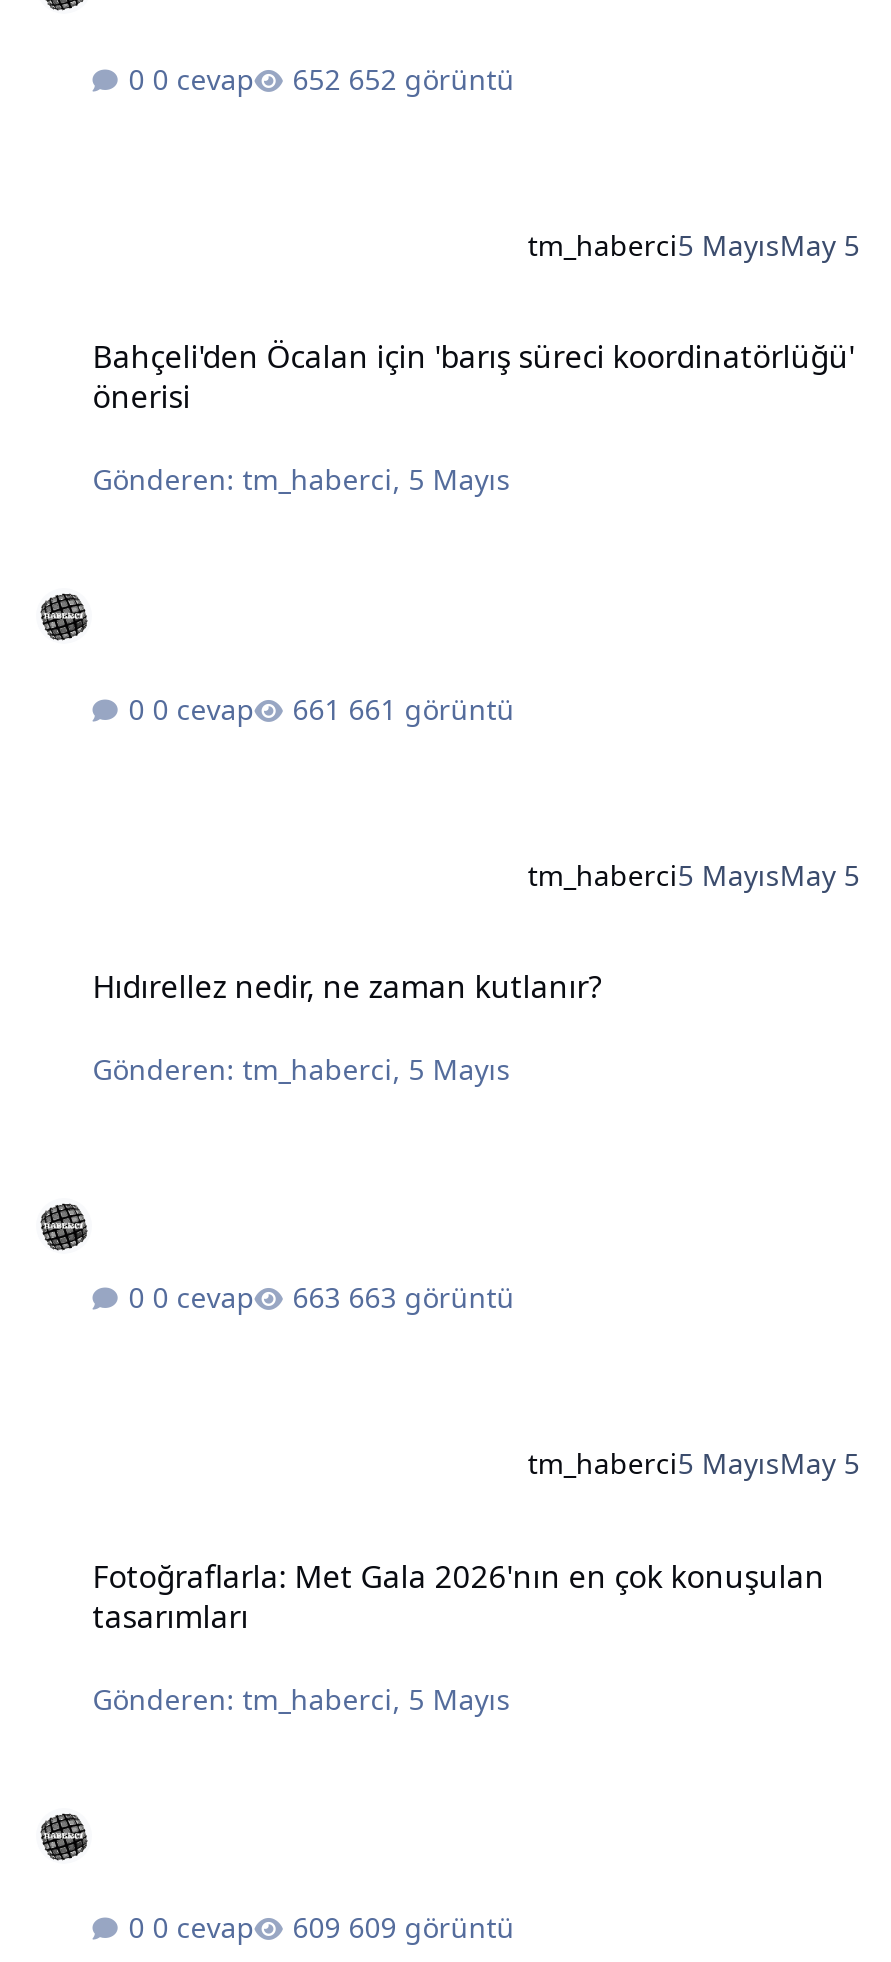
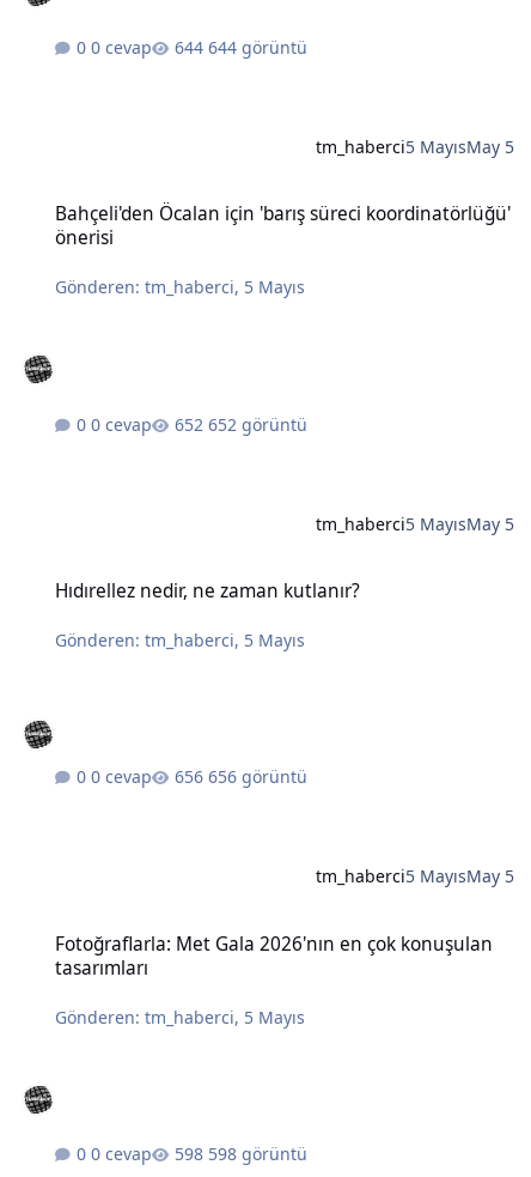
- 652 görüntü
+ 644 görüntü

- 661 görüntü
+ 652 görüntü

- 663 görüntü
+ 656 görüntü

- 609 görüntü
+ 598 görüntü
